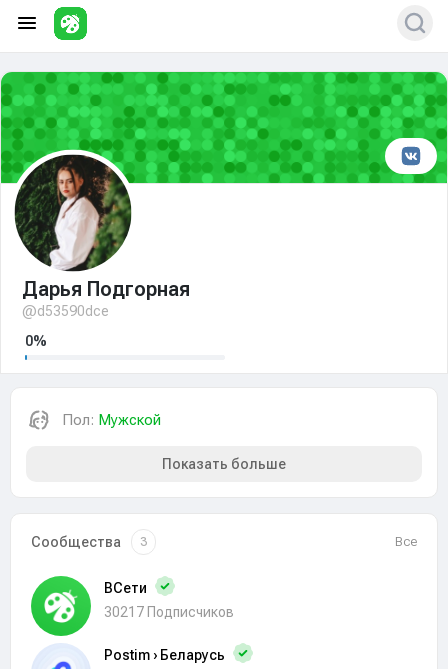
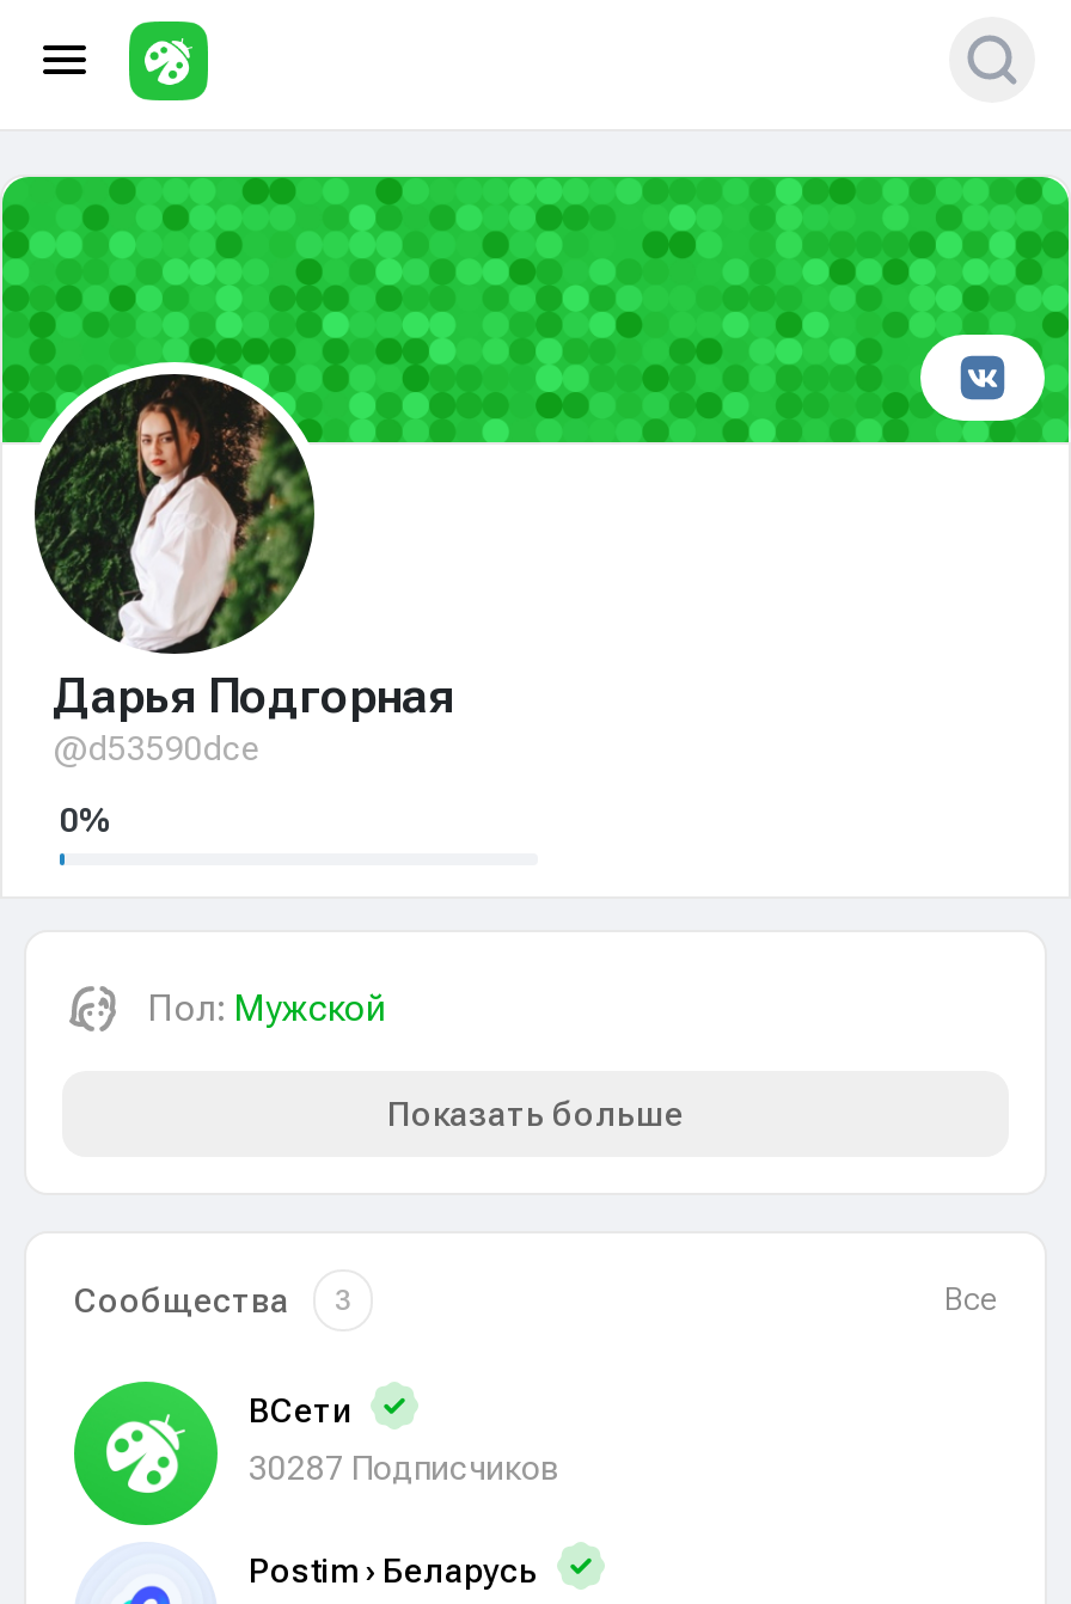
- 30217 Подписчиков
+ 30287 Подписчиков
